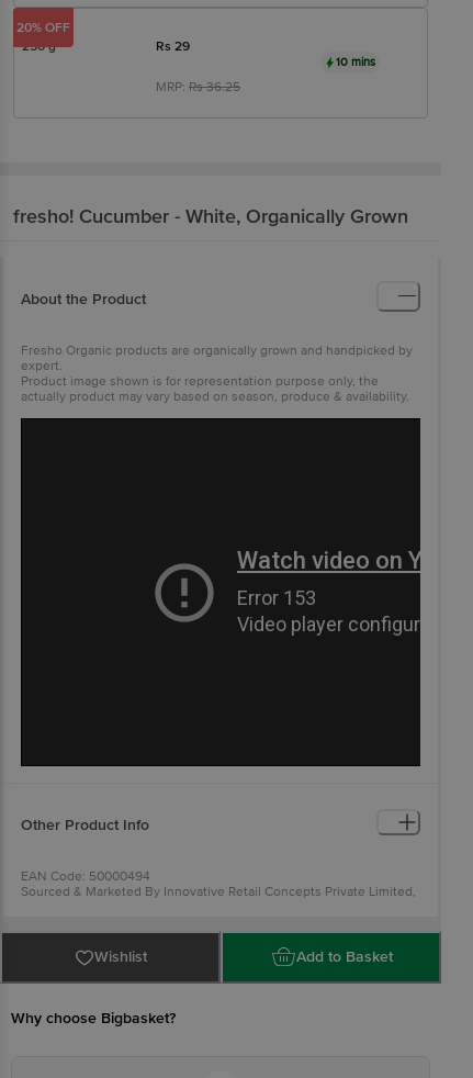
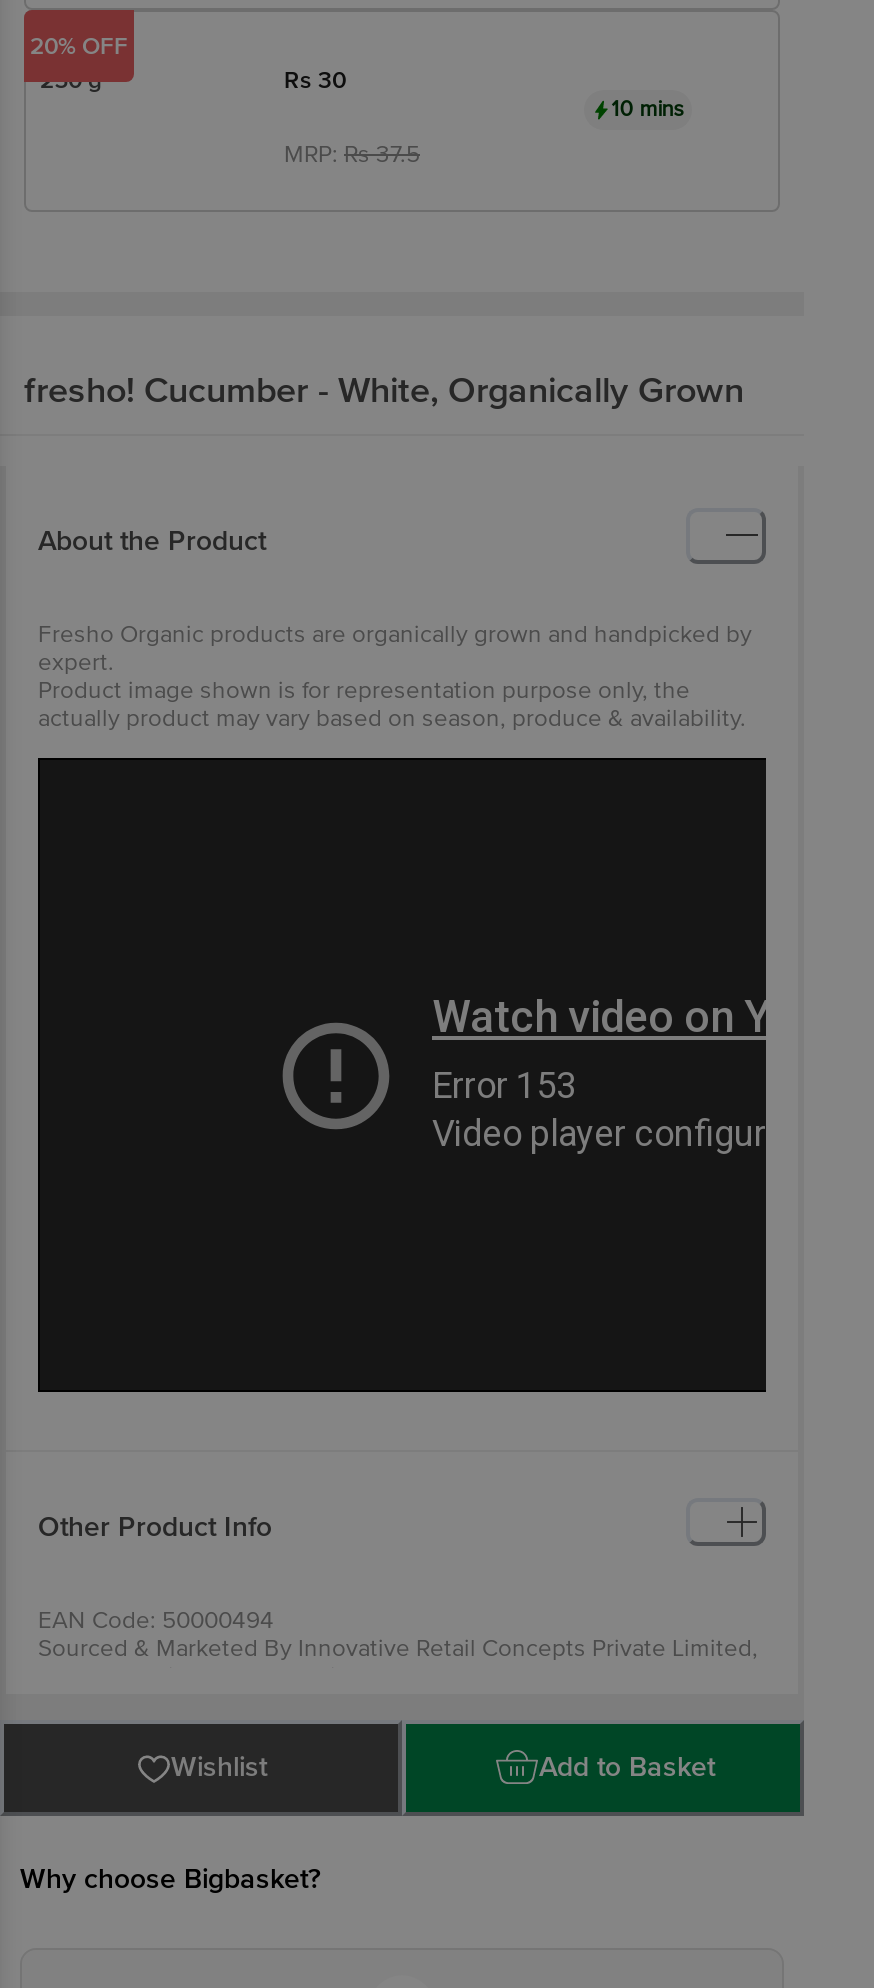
- Rs 29
+ Rs 30

- MRP: Rs36.25
+ MRP: Rs37.5
